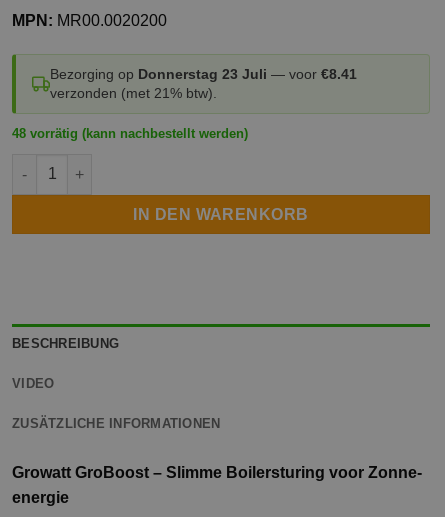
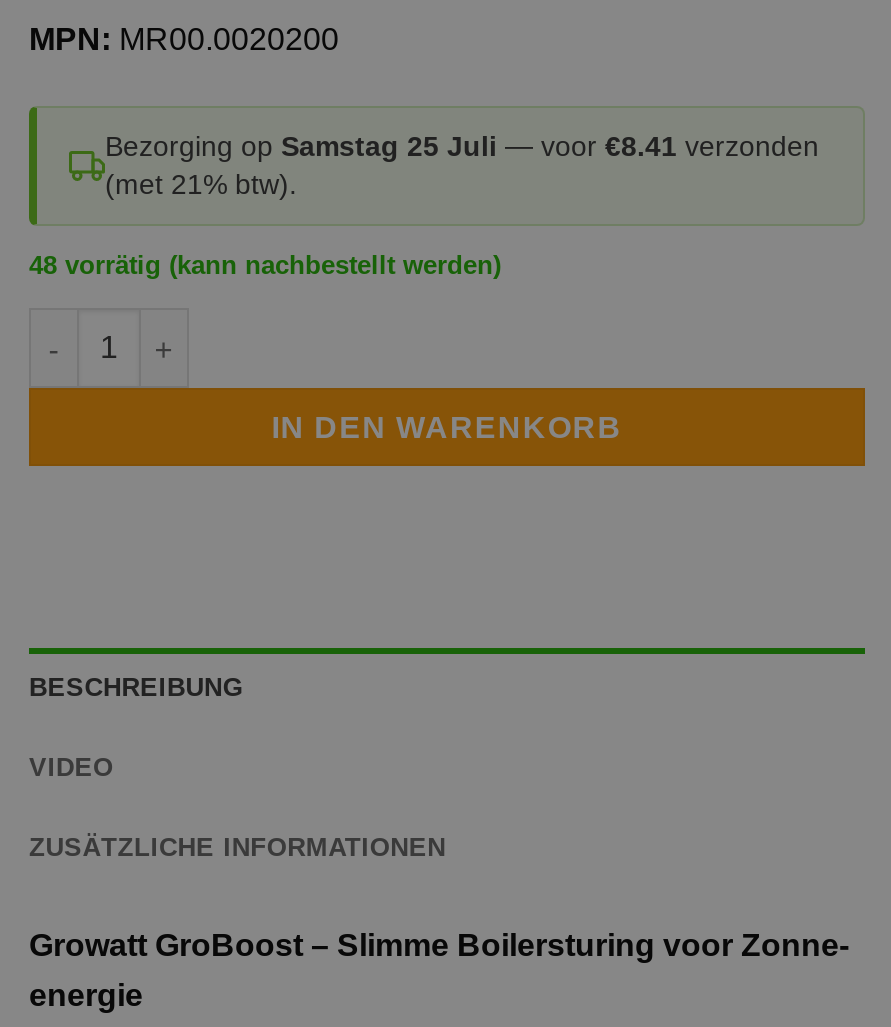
- Bezorging op Donnerstag 23 Juli — voor €8.41
- verzonden (met 21% btw).
+ Bezorging op Samstag 25 Juli — voor €8.41 verzonden
+ (met 21% btw).
